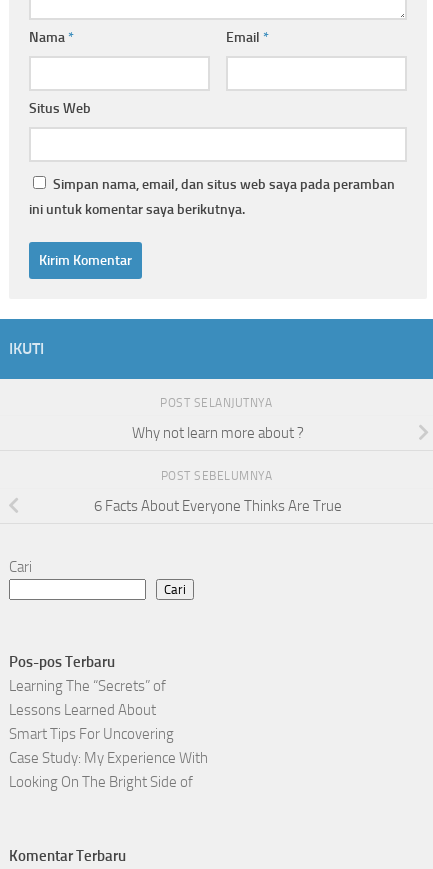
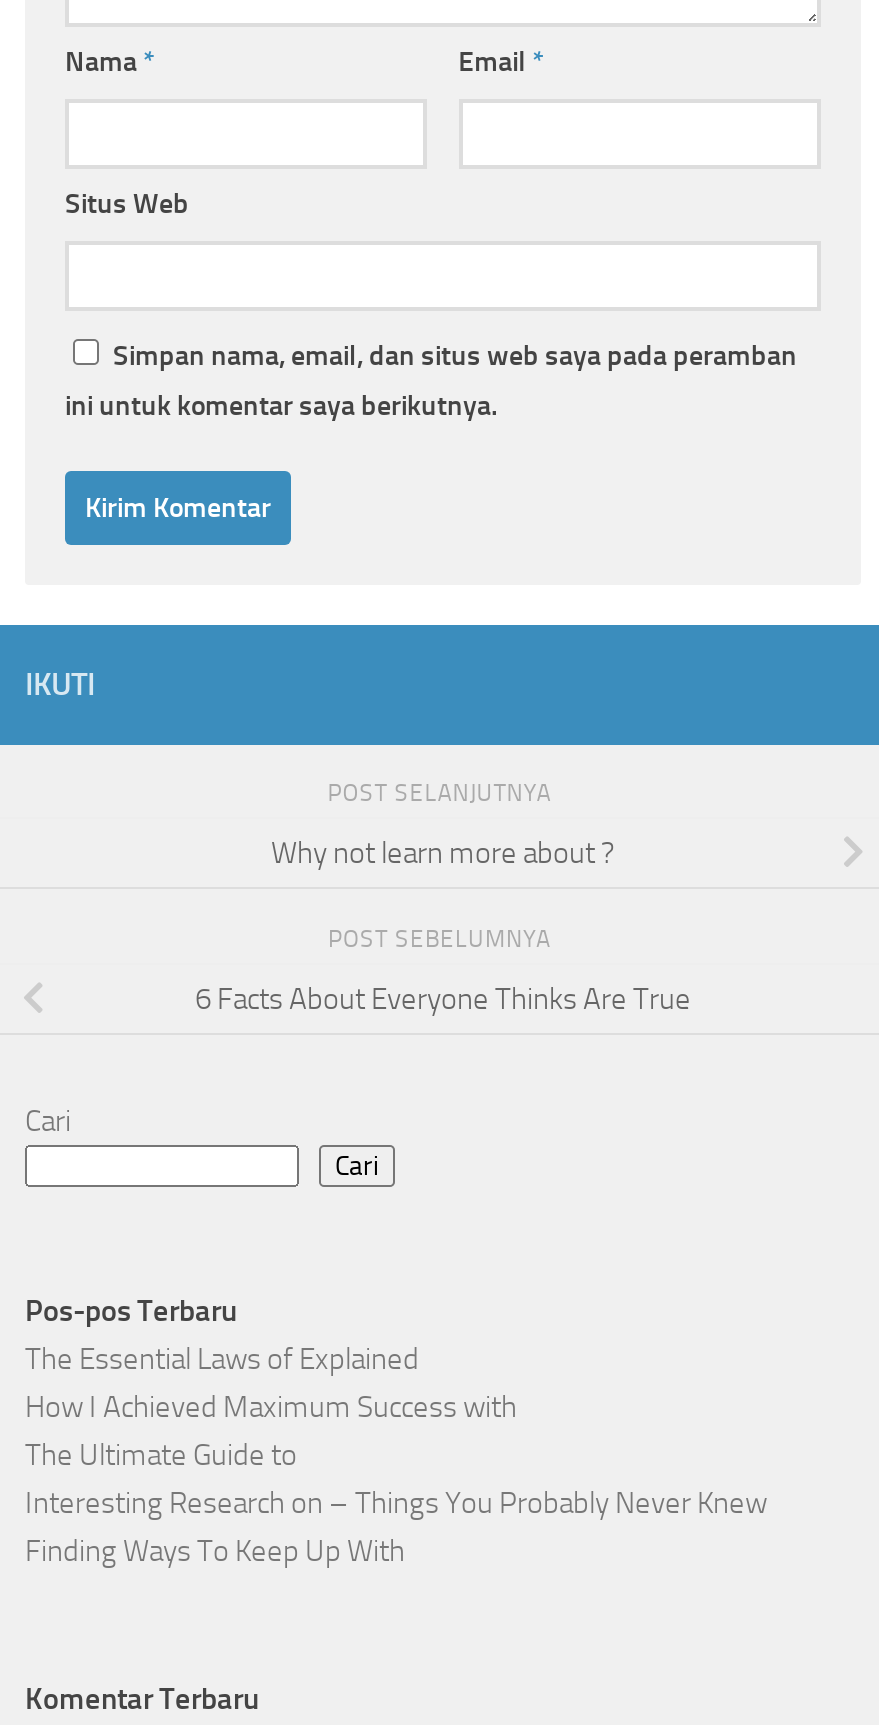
- Learning The “Secrets” of
- Lessons Learned About
- Smart Tips For Uncovering
- Case Study: My Experience With
- Looking On The Bright Side of
+ The Essential Laws of Explained
+ How I Achieved Maximum Success with
+ The Ultimate Guide to
+ Interesting Research on – Things You Probably Never Knew
+ Finding Ways To Keep Up With
